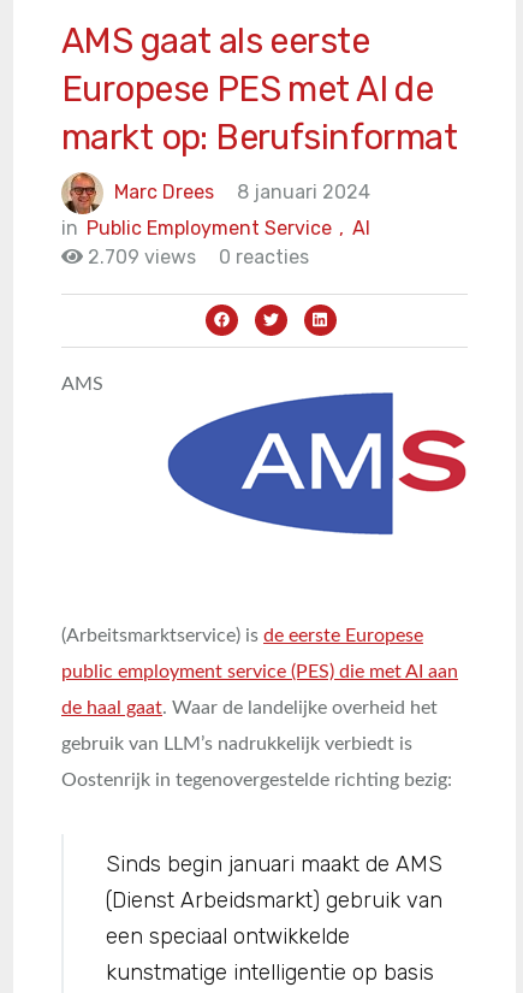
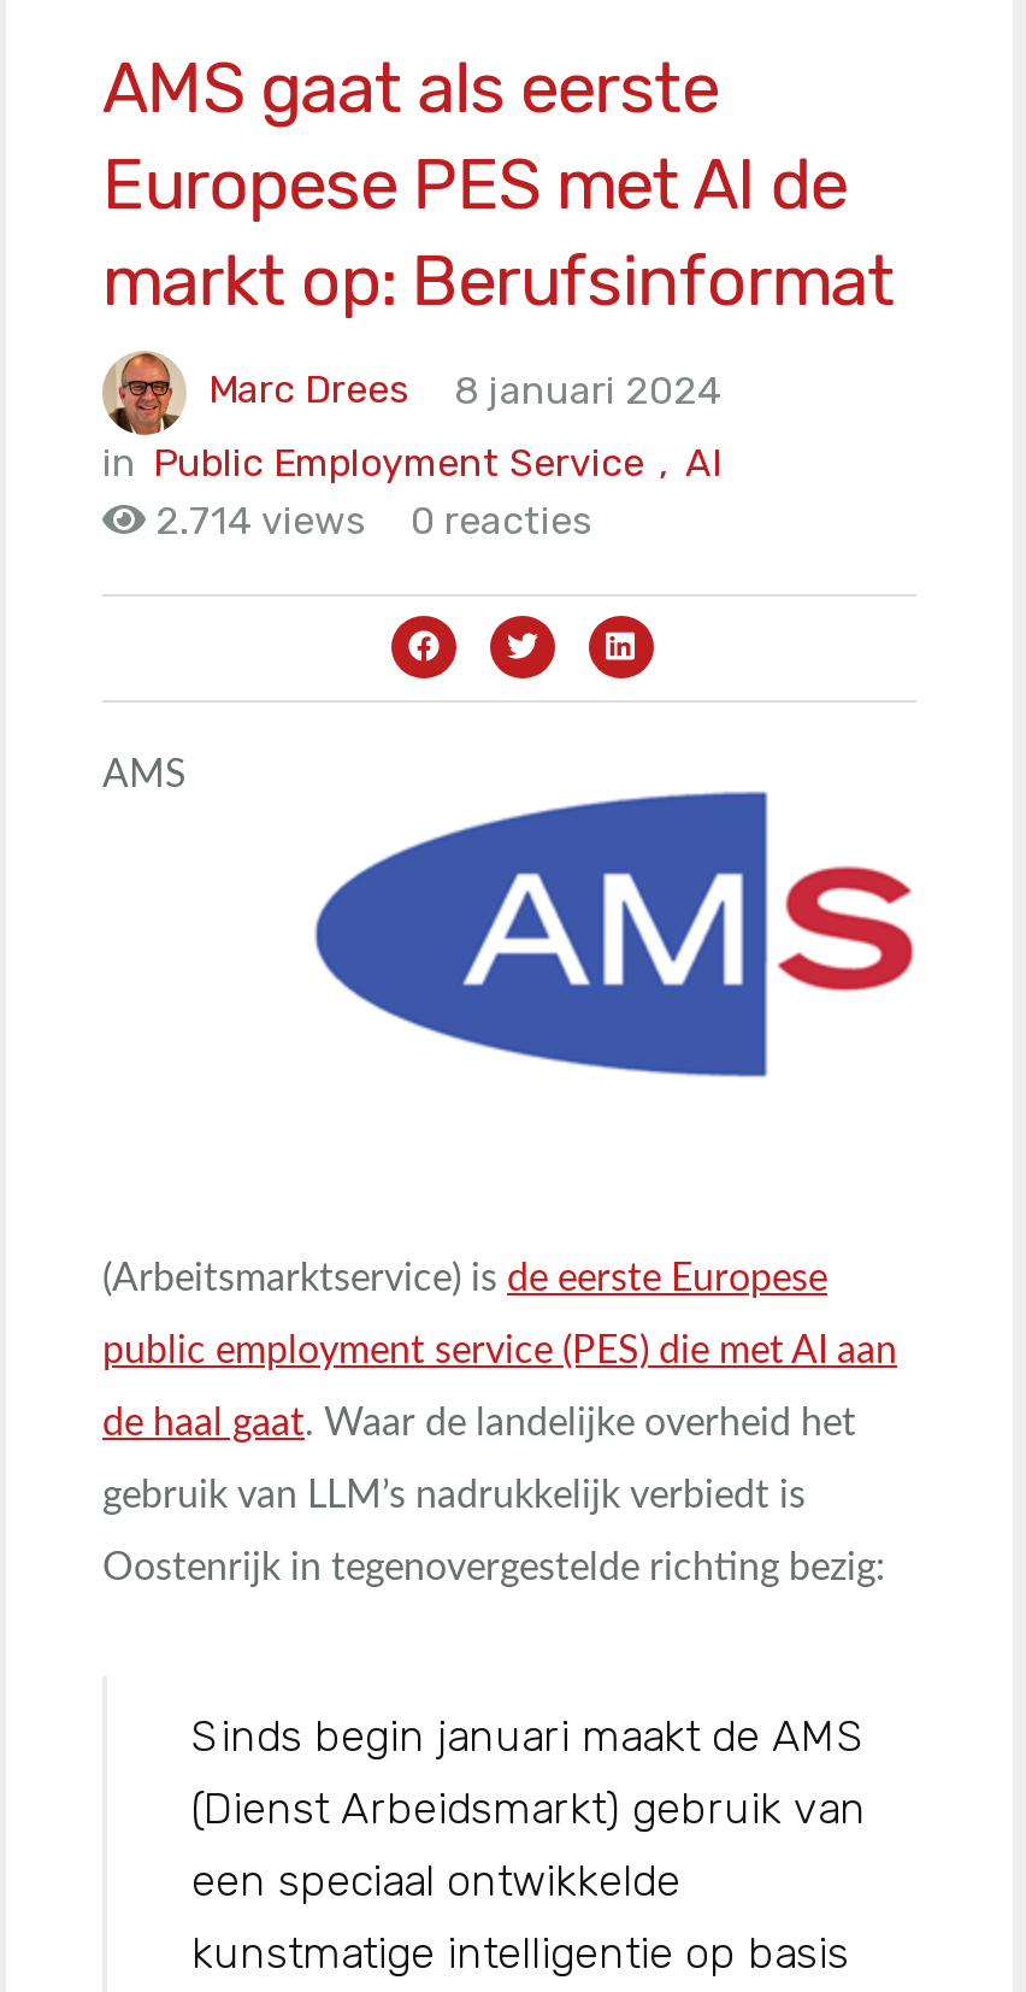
- 2.709 views 0 reacties
+ 2.714 views 0 reacties
